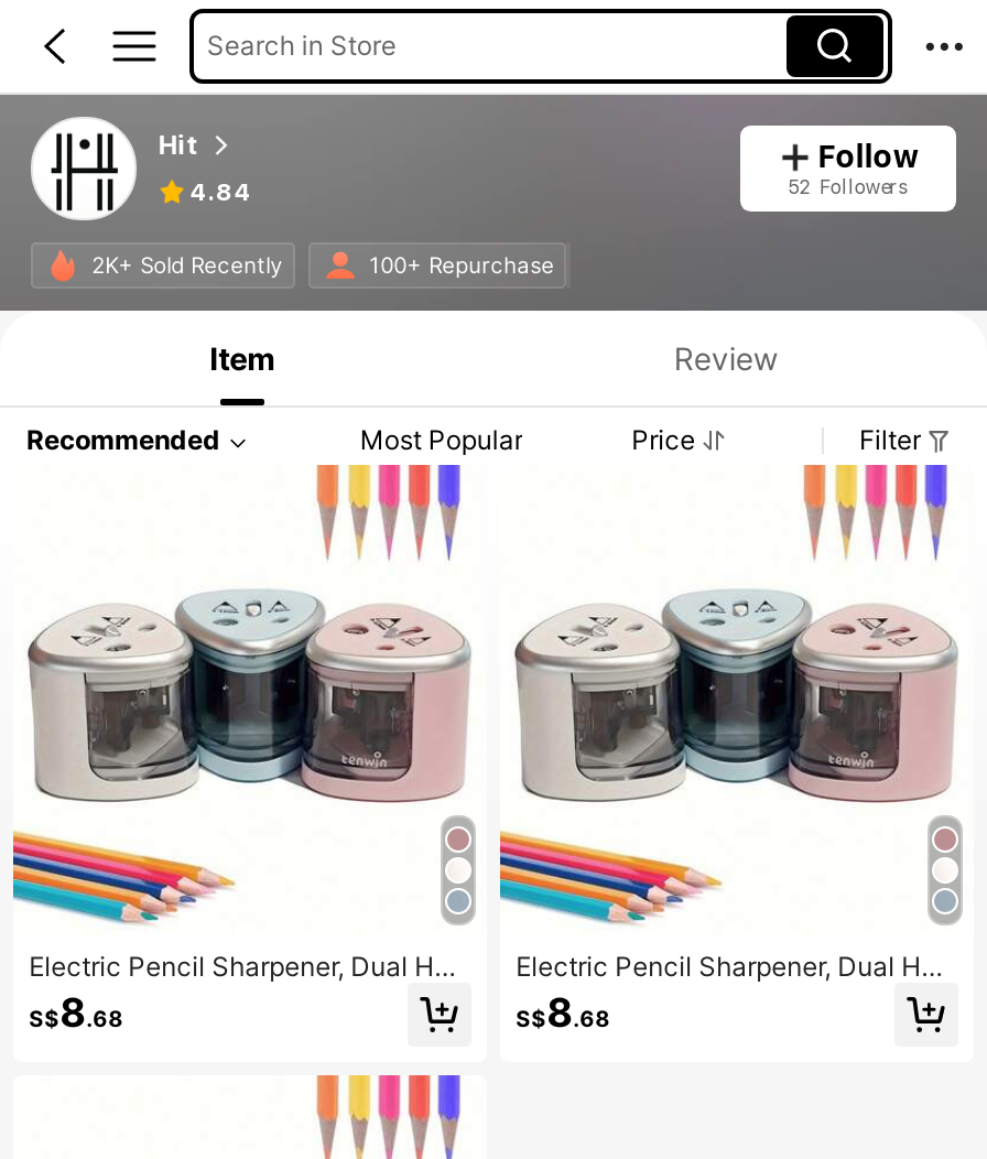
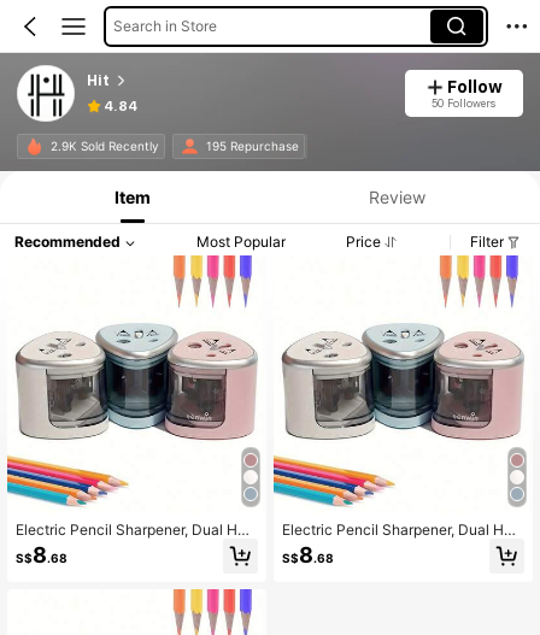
- 52 Followers
+ 50 Followers

- 2K+ Sold Recently
+ 2.9K Sold Recently

- 100+ Repurchase
+ 195 Repurchase
